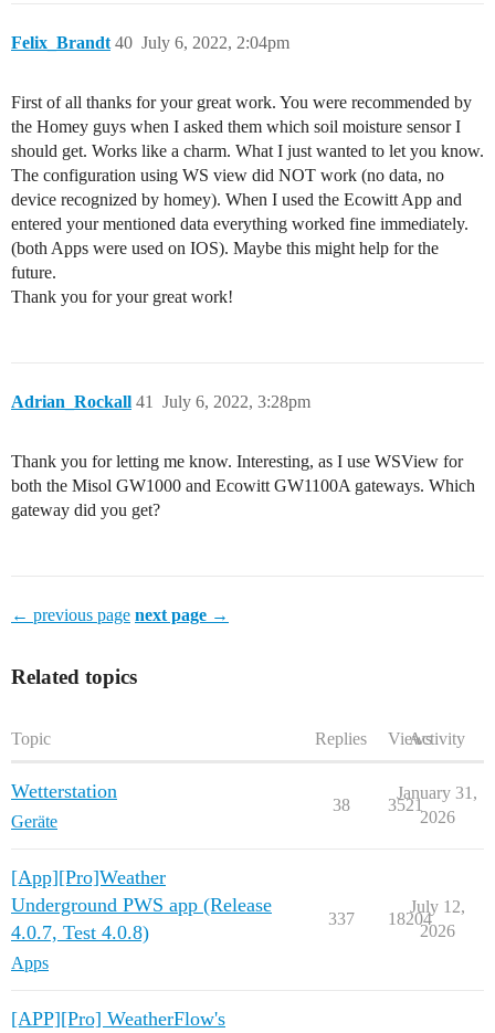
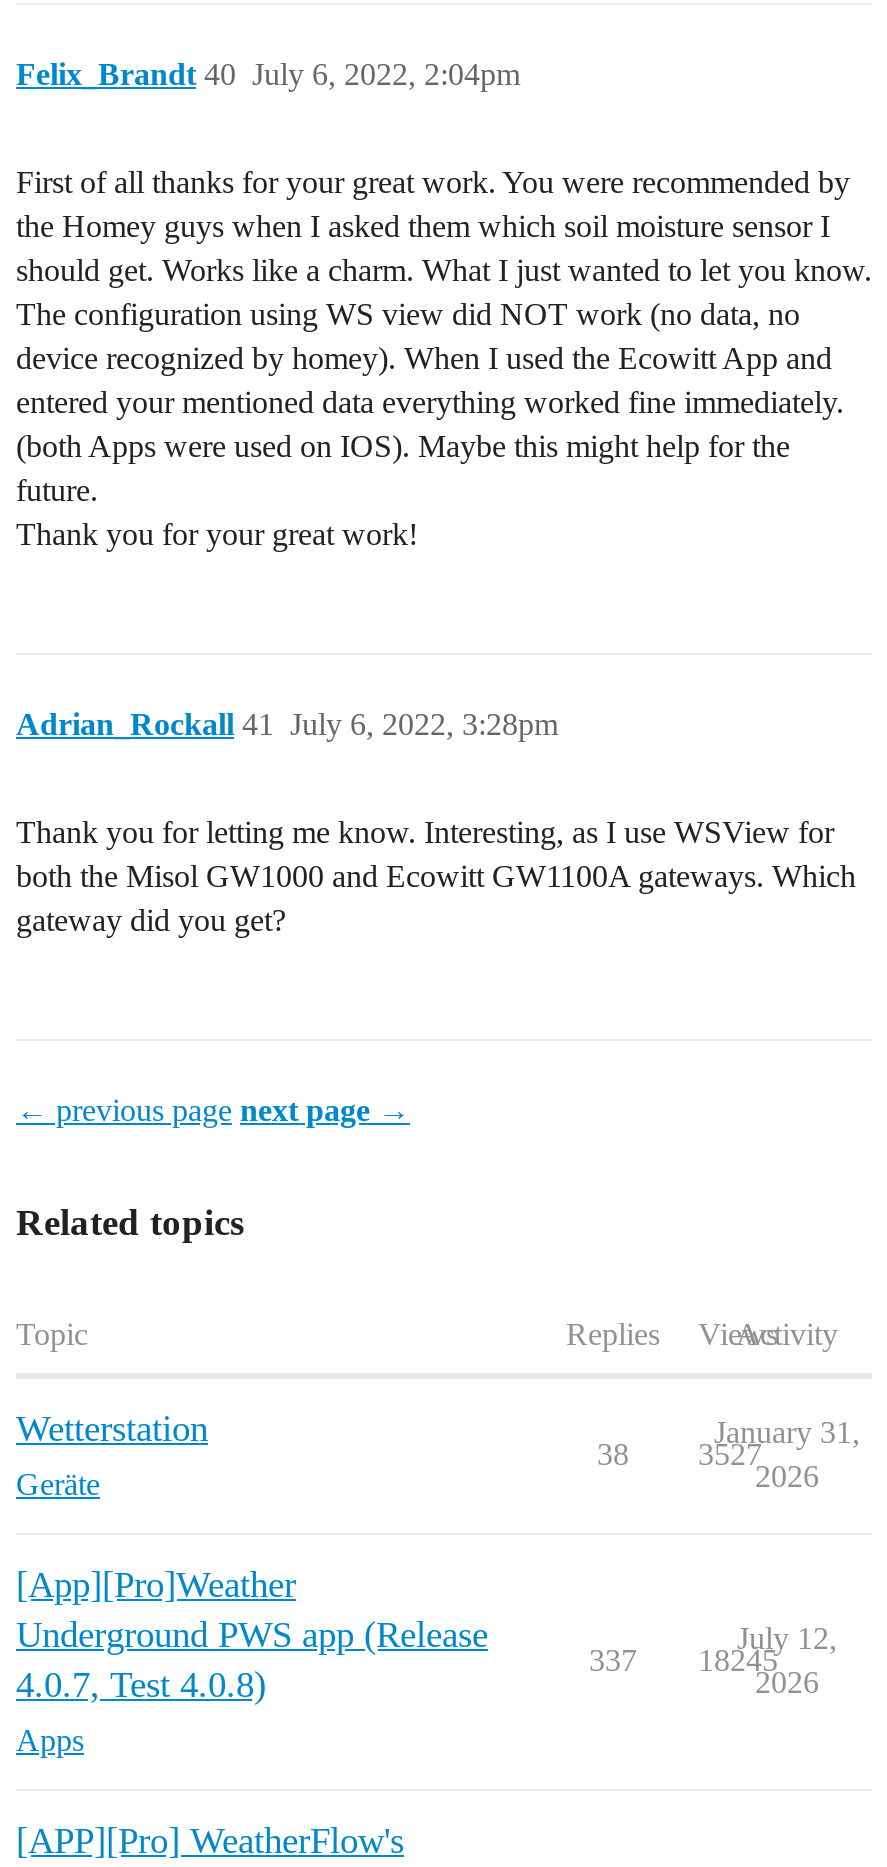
- 3521
+ 3527

- 337 18204
+ 337 18245
